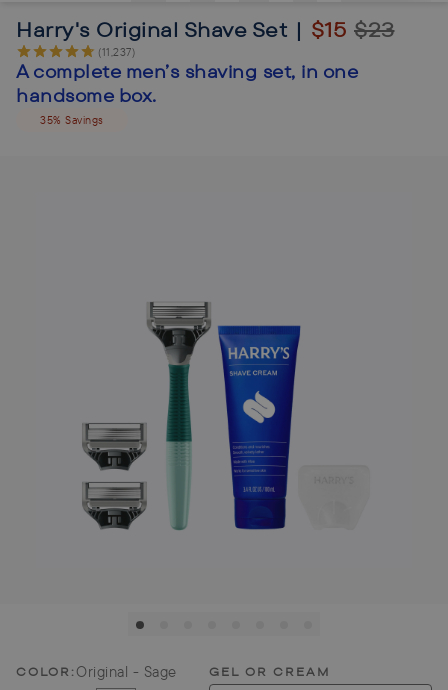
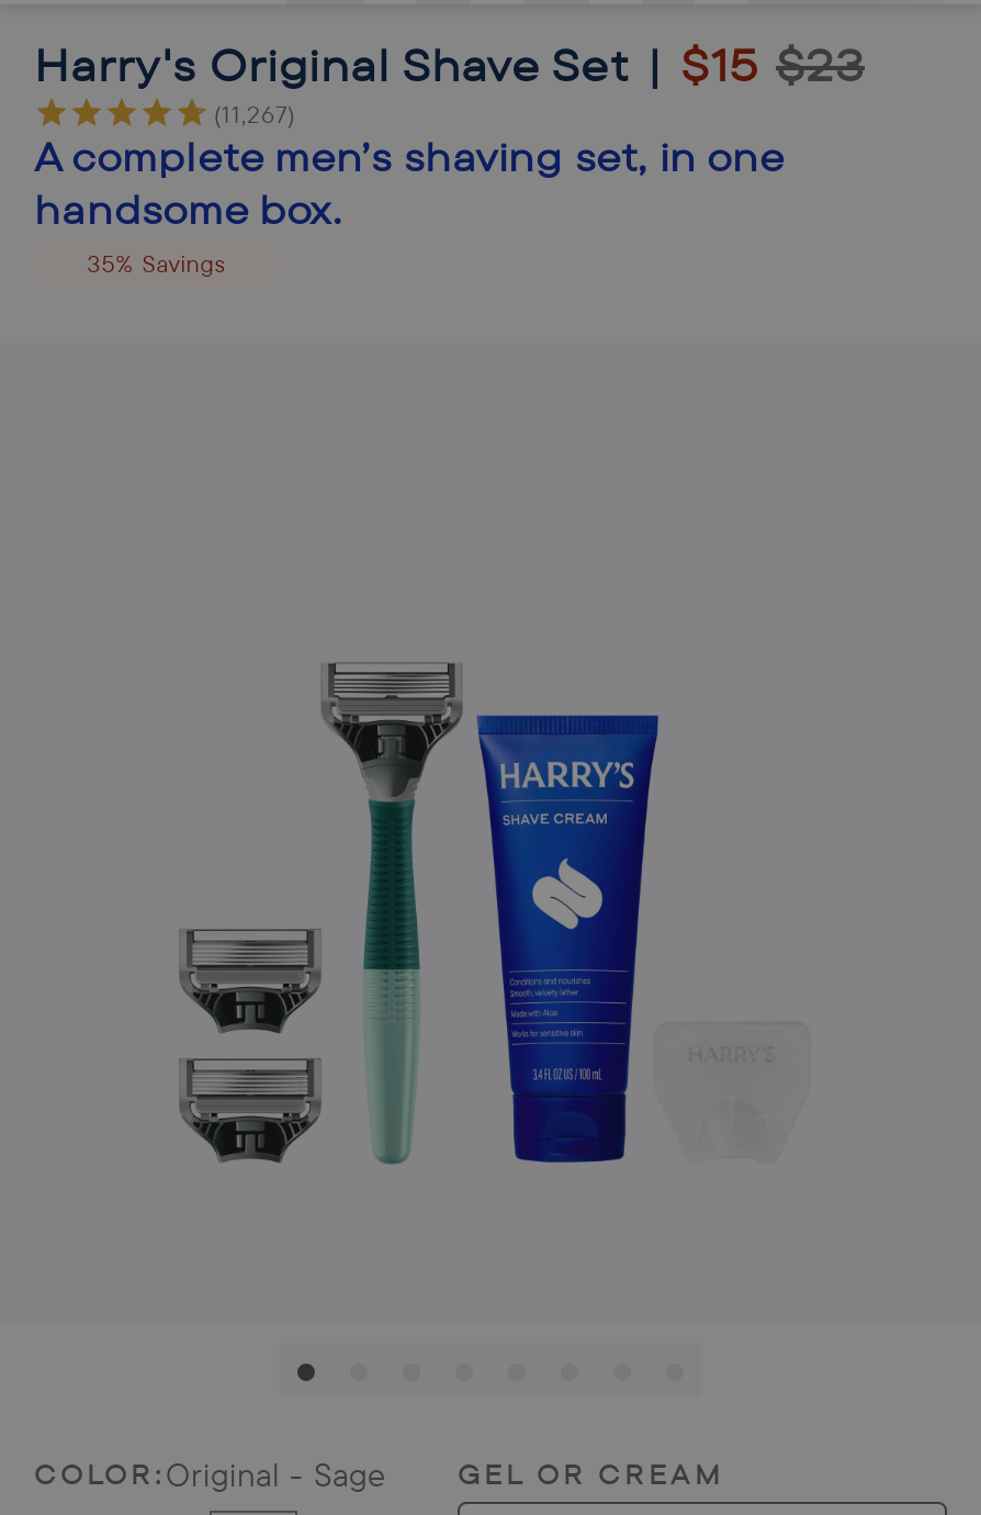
- (11,237)
+ (11,267)
